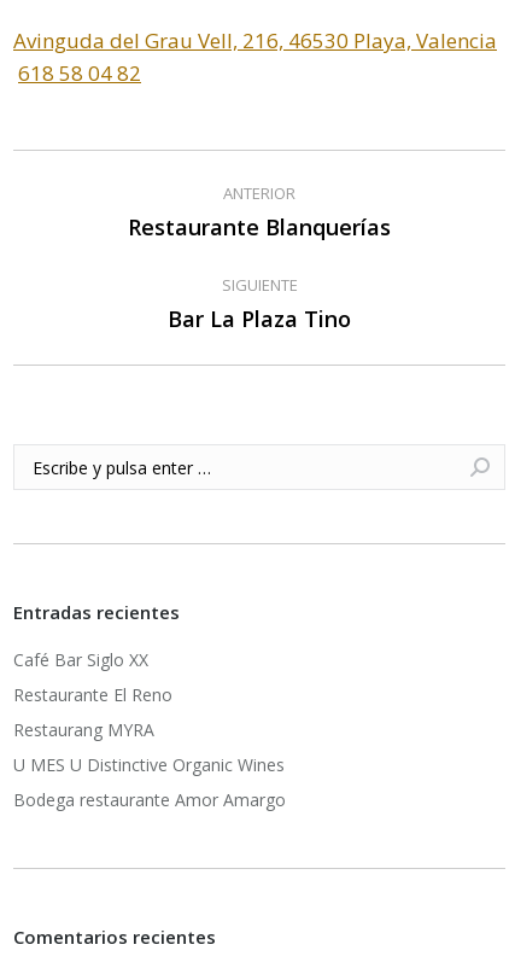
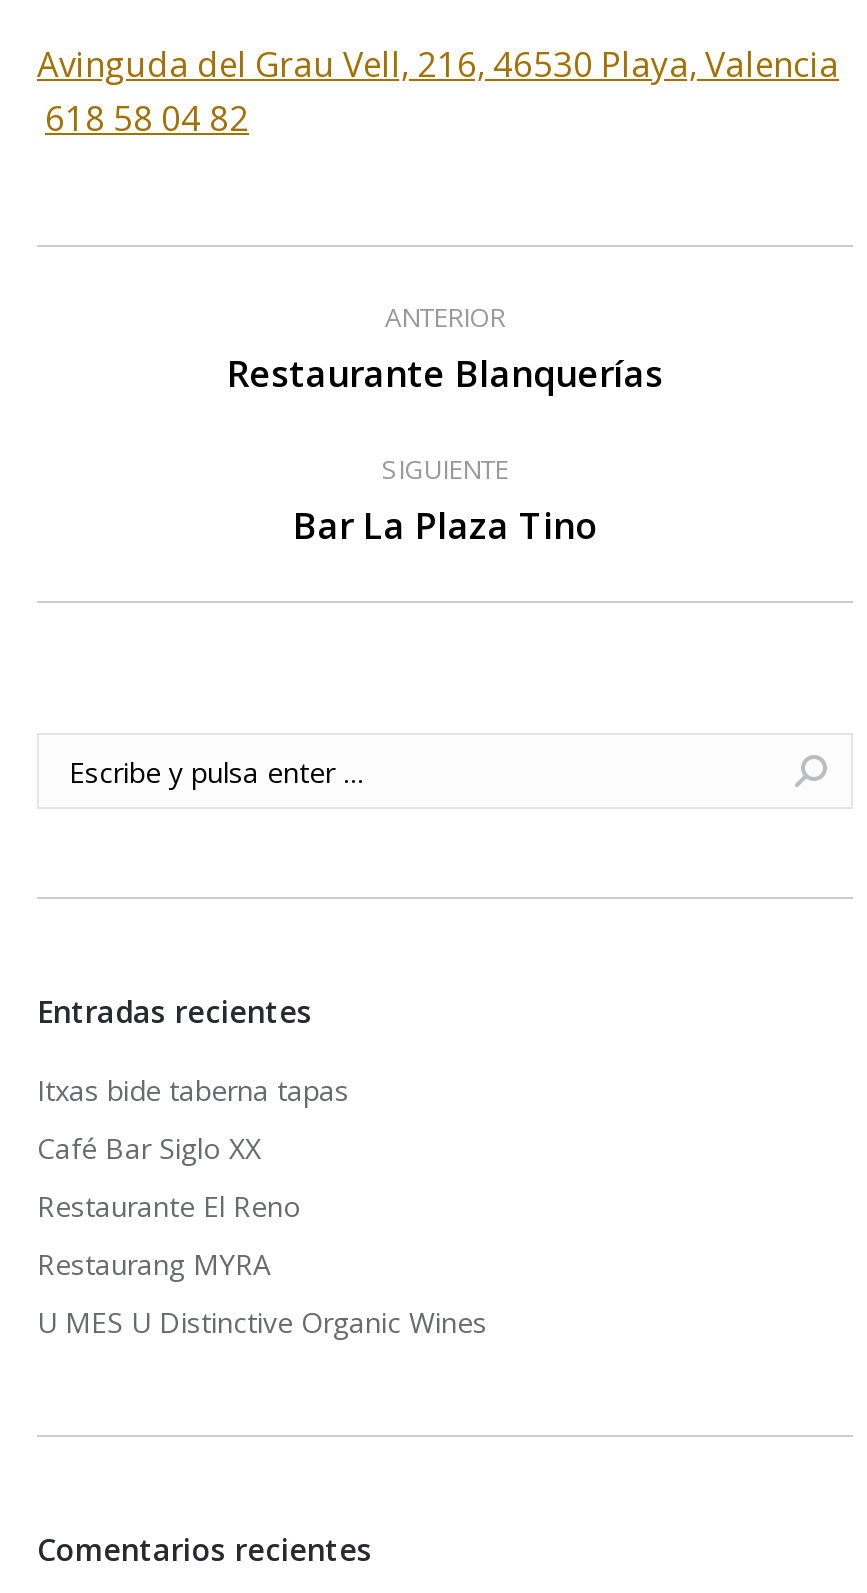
+ Itxas bide taberna tapas

moved down: Café Bar Siglo XX | Restaurante El Reno | Restaurang MYRA | U MES U Distinctive Organic Wines

- Bodega restaurante Amor Amargo
